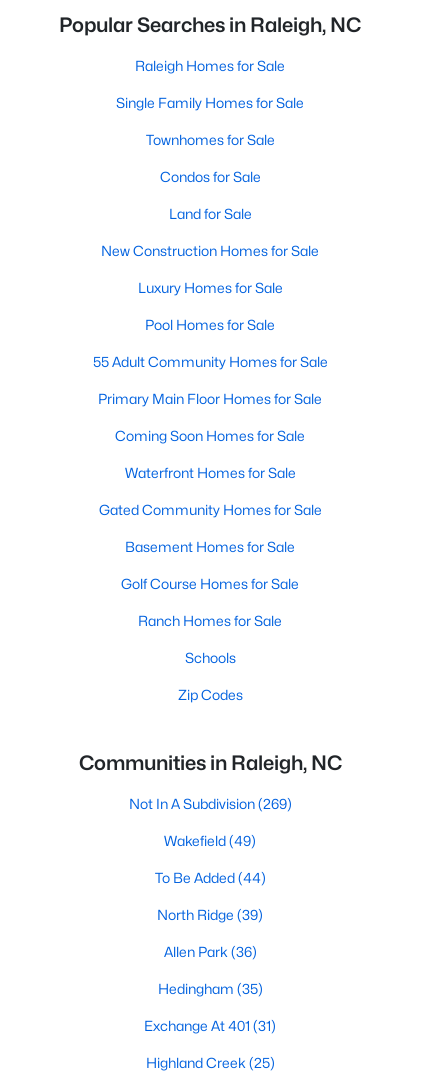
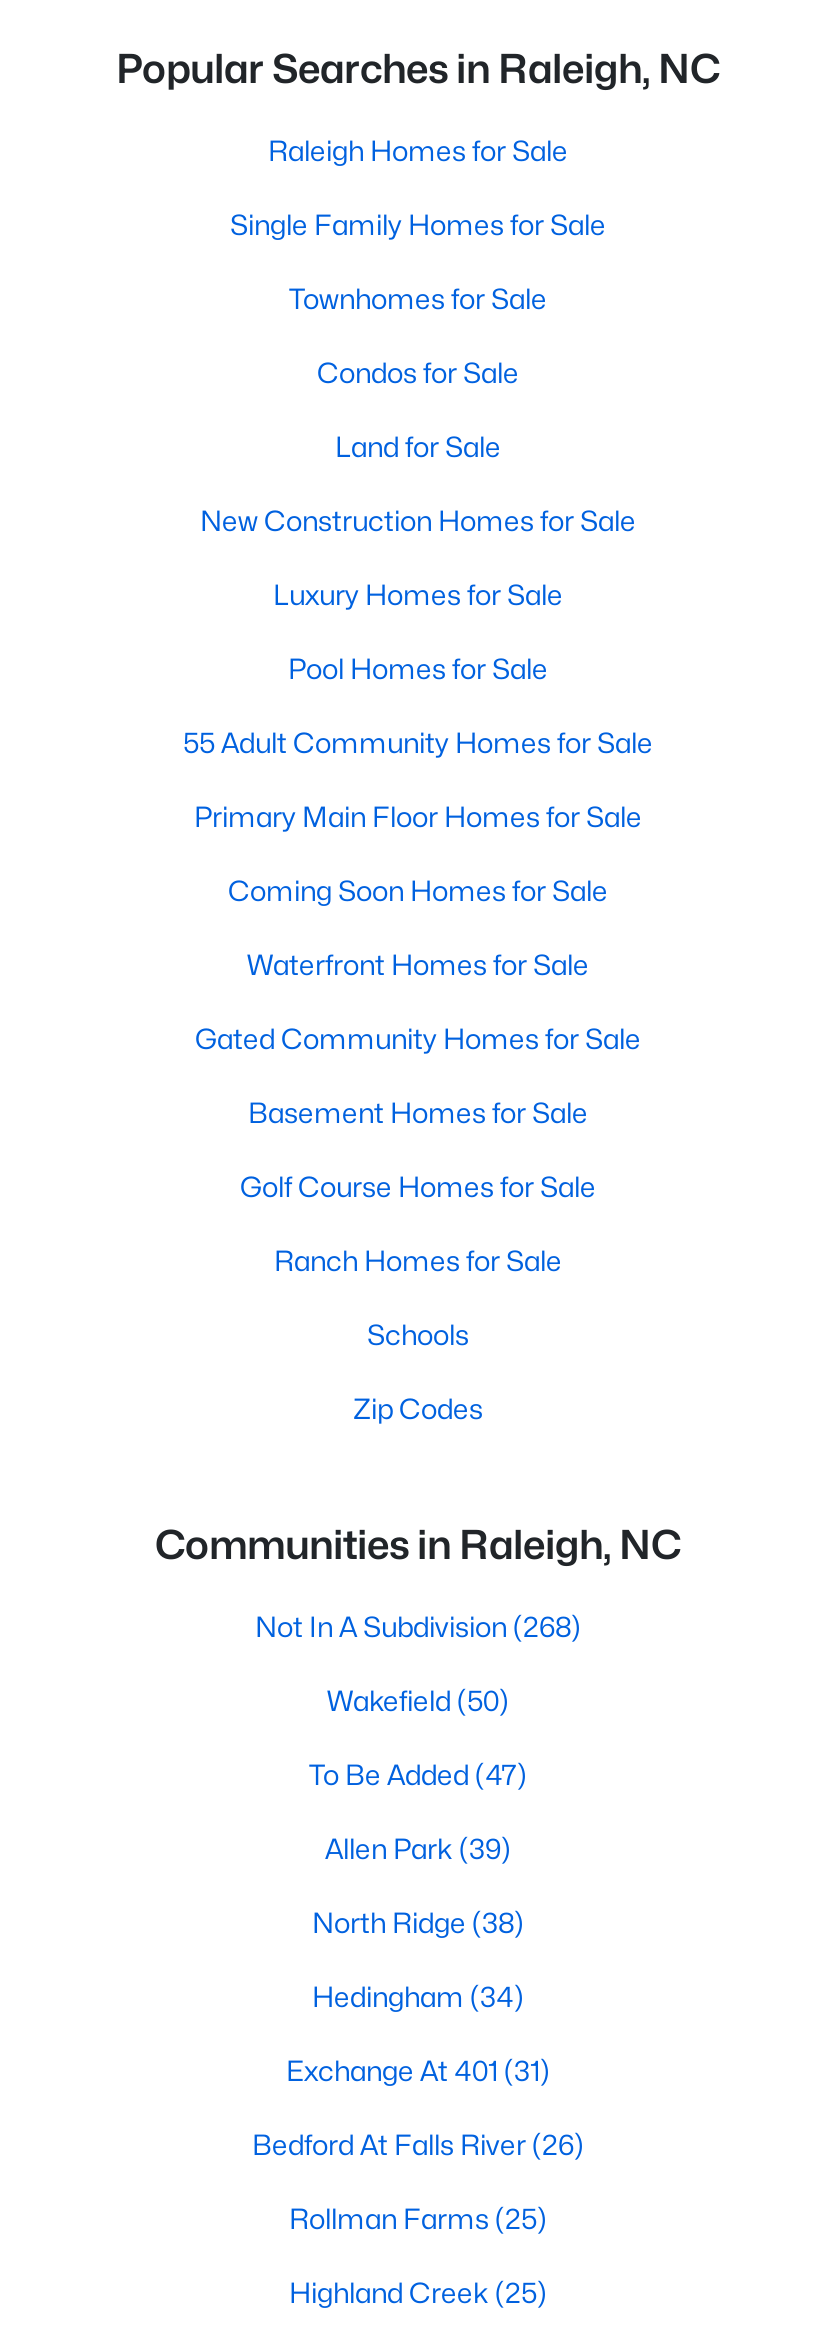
- Not In A Subdivision (269)
+ Not In A Subdivision (268)

- Wakefield (49)
+ Wakefield (50)

- To Be Added (44)
+ To Be Added (47)

- North Ridge (39)
+ Allen Park (39)

- Allen Park (36)
+ North Ridge (38)

- Hedingham (35)
+ Hedingham (34)

+ Bedford At Falls River (26)
+ Rollman Farms (25)
